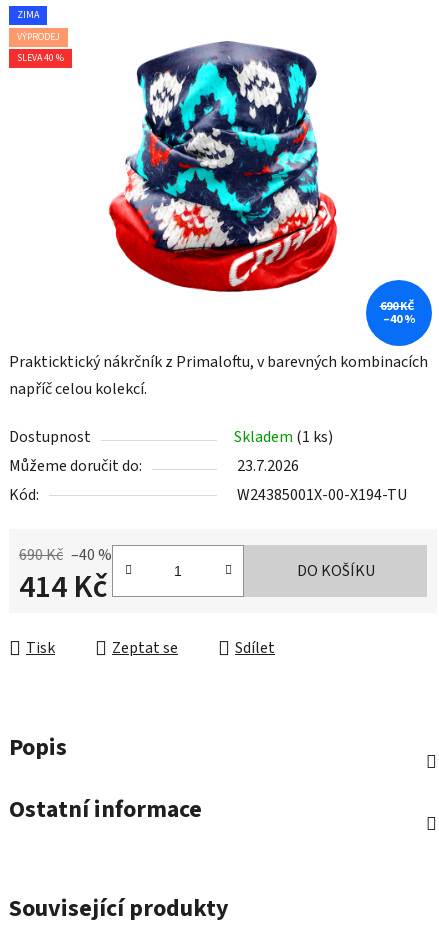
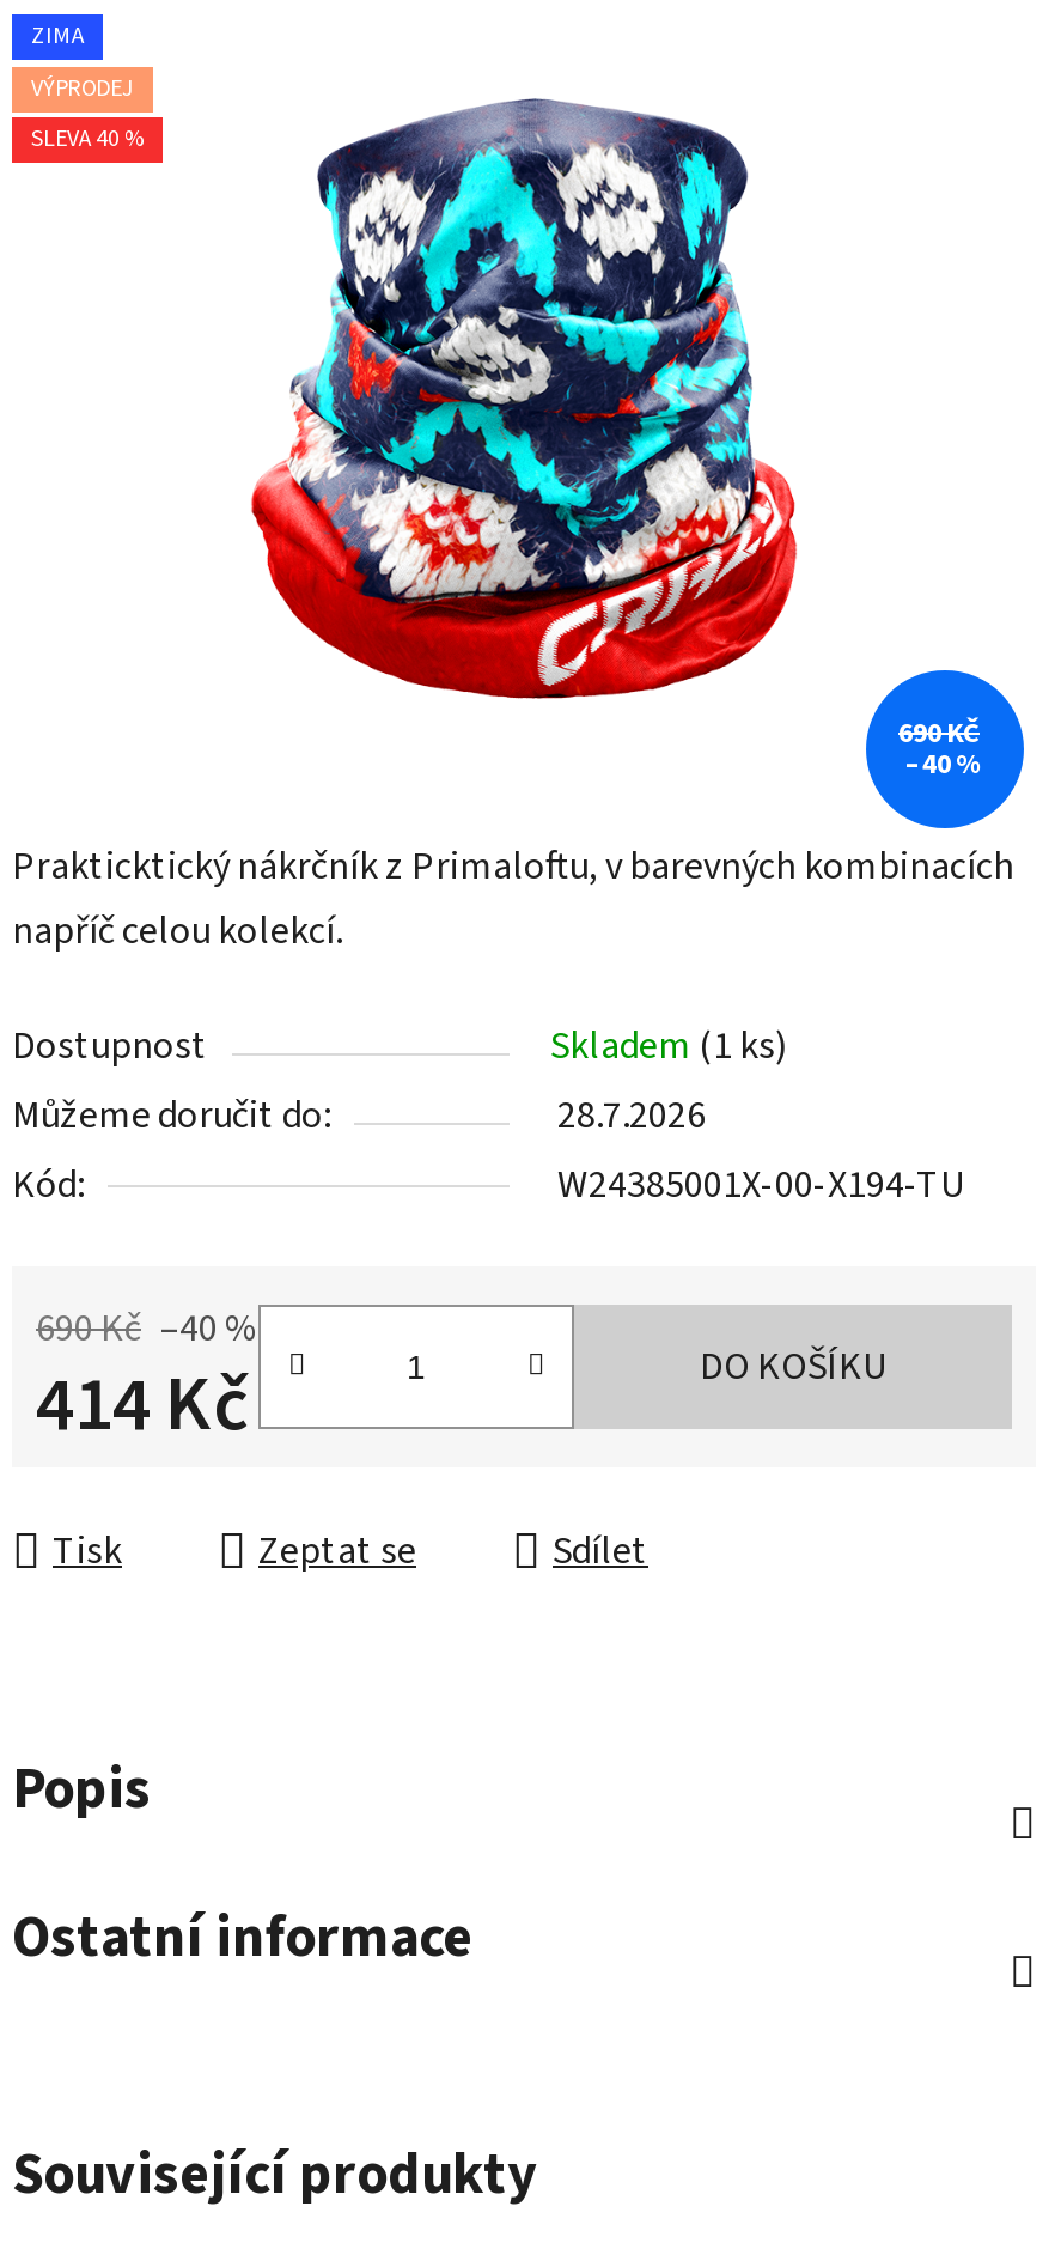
- 23.7.2026
+ 28.7.2026
